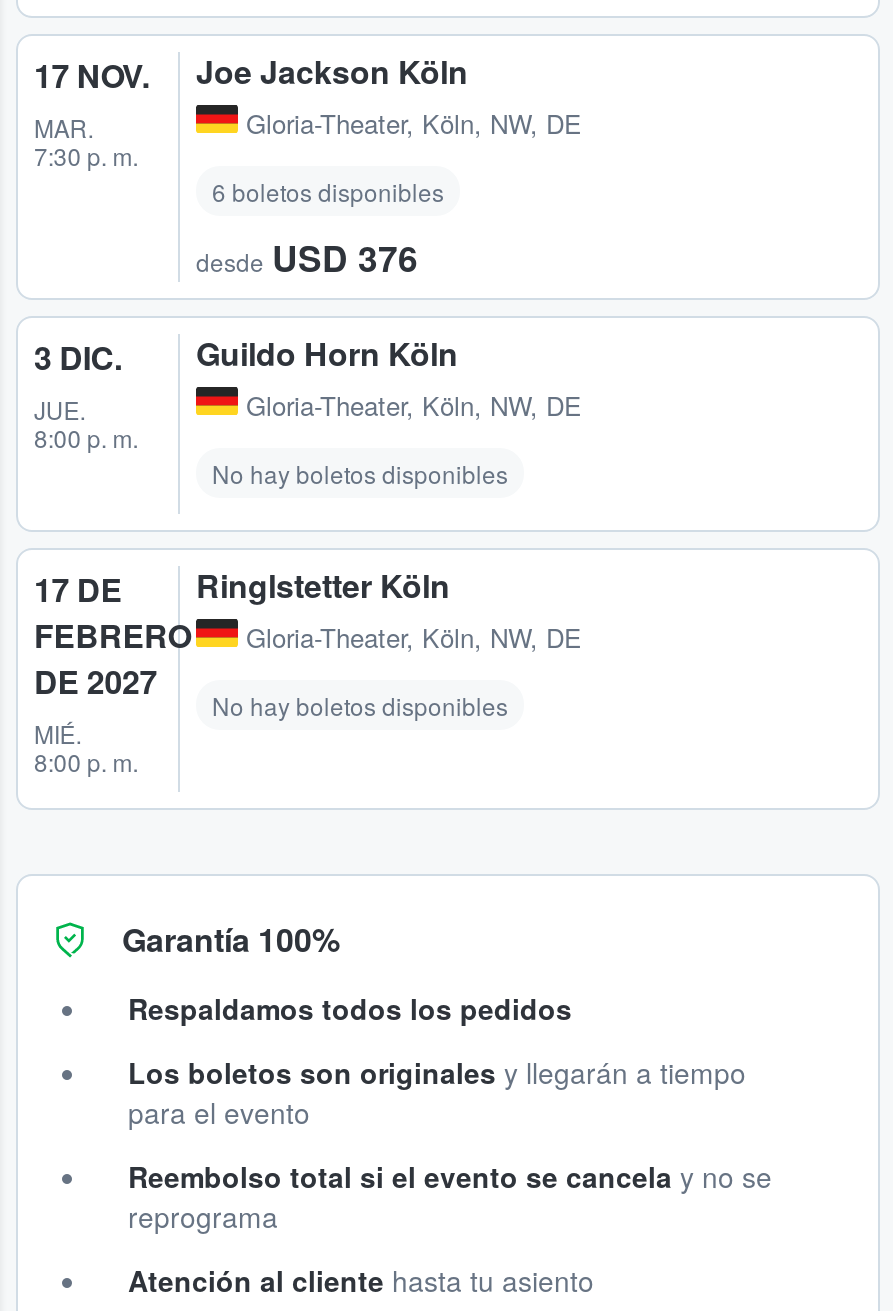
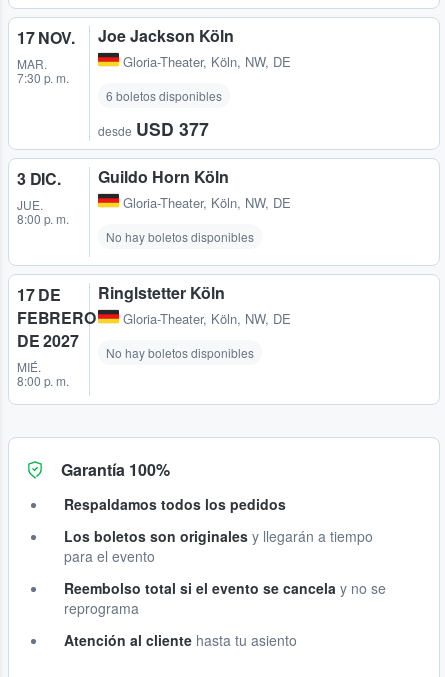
- desde USD 376
+ desde USD 377
